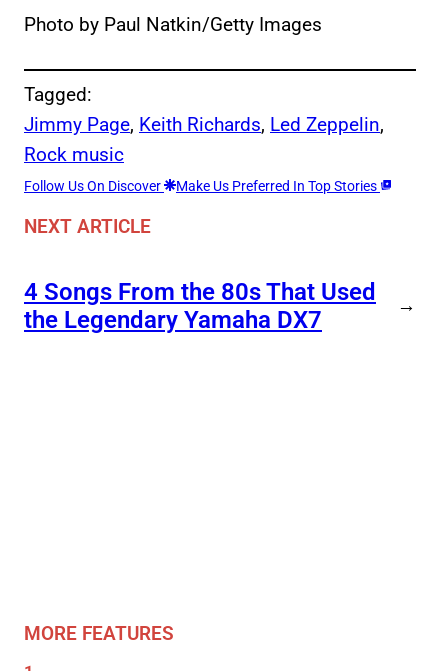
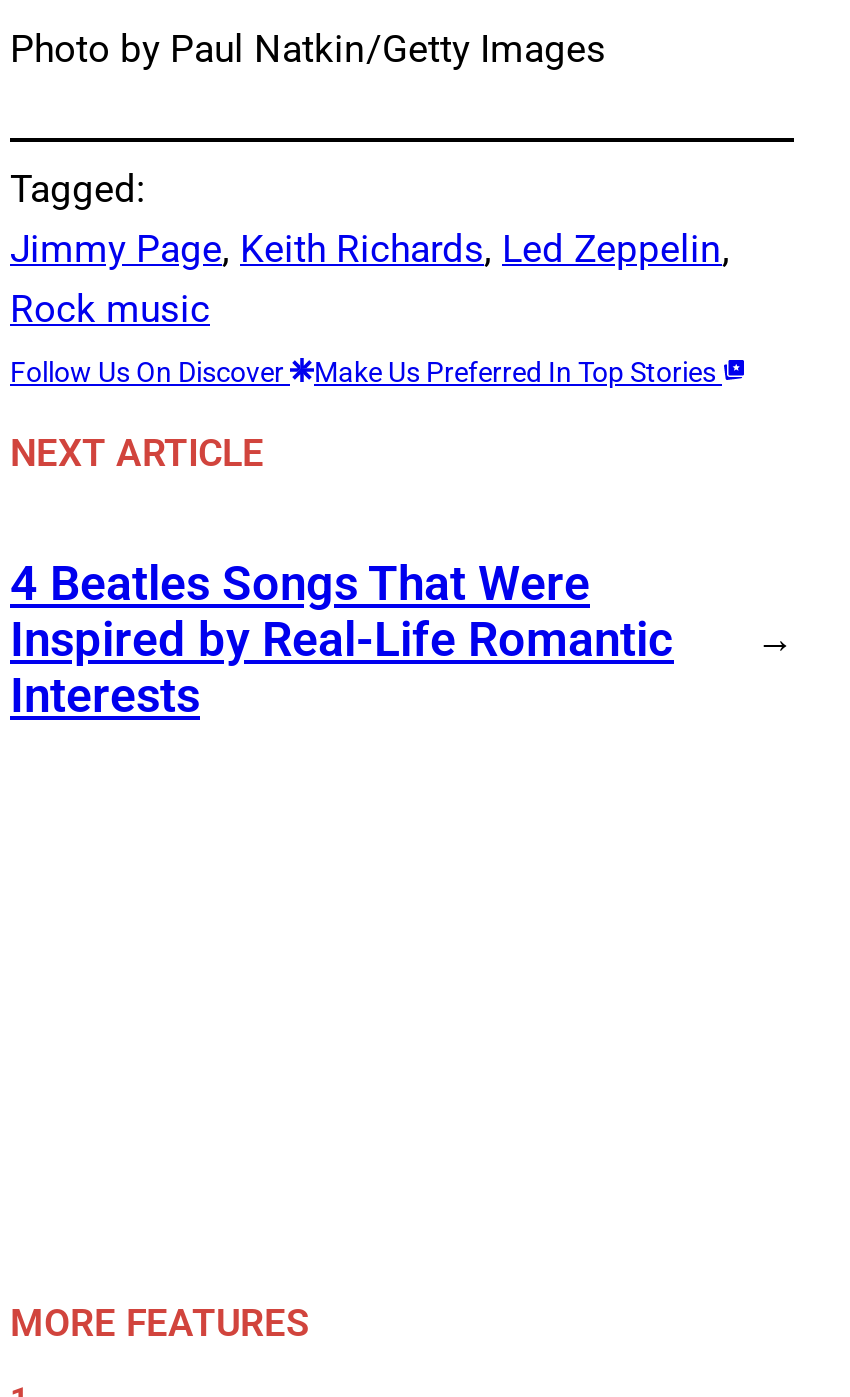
- 4 Songs From the 80s That Used
- the Legendary Yamaha DX7
+ 4 Beatles Songs That Were
+ Inspired by Real-Life Romantic
+ Interests
